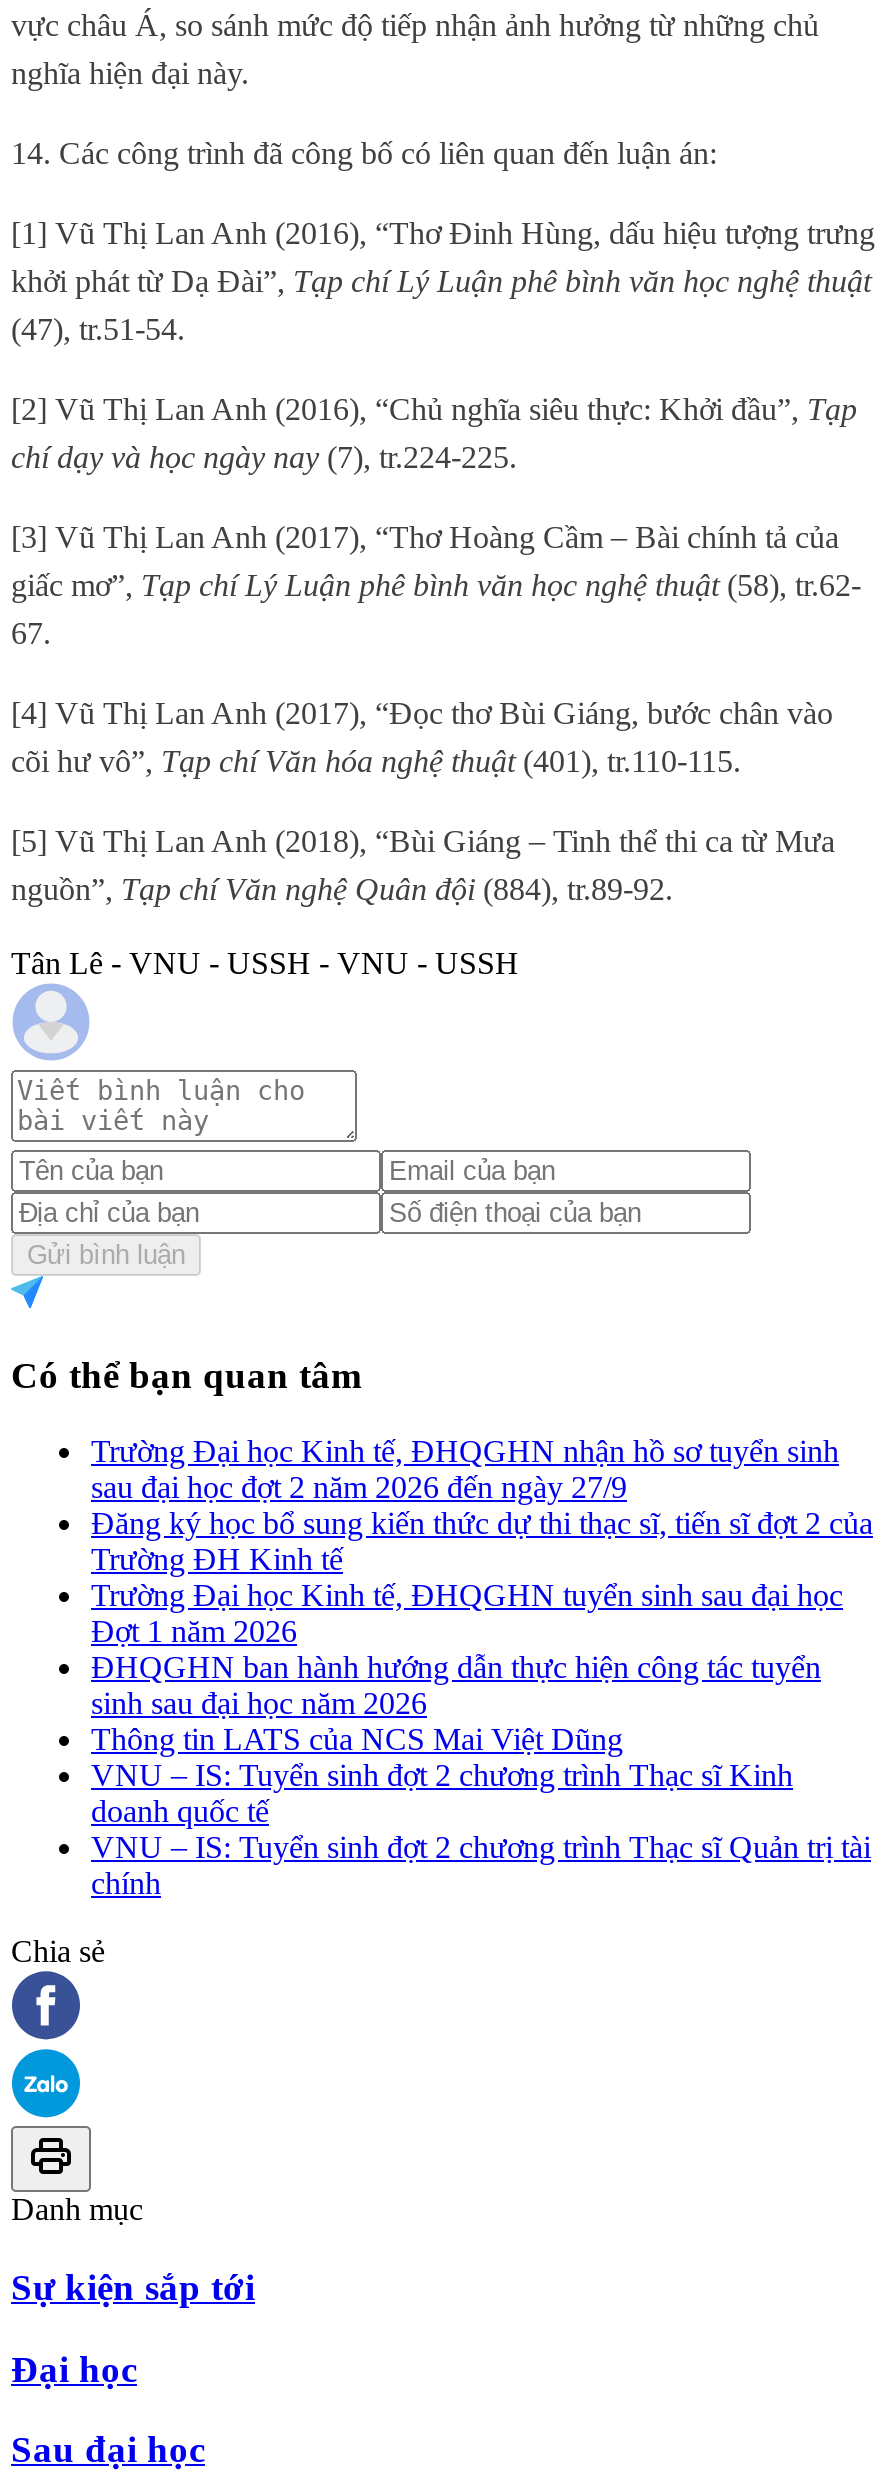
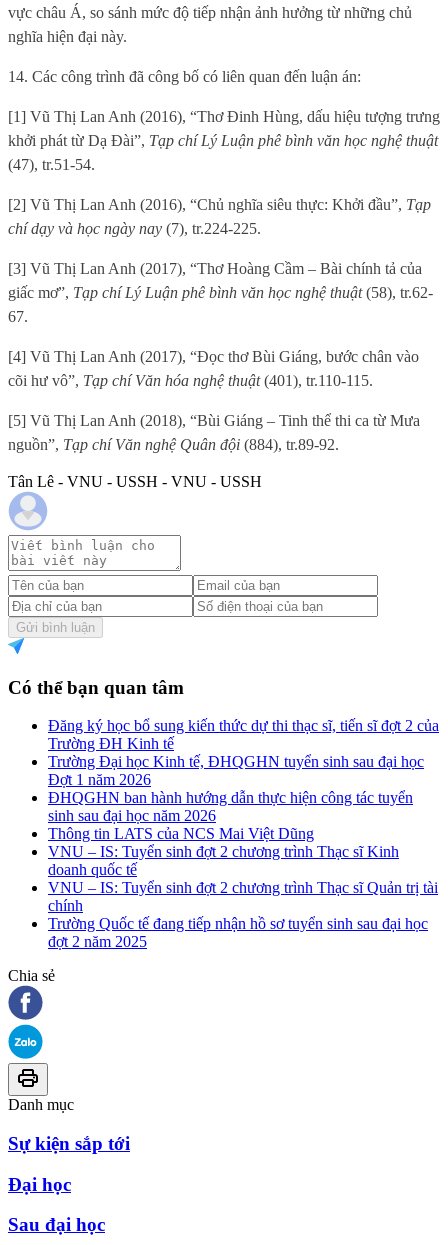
- Trường Đại học Kinh tế, ĐHQGHN nhận hồ sơ tuyển sinh
- sau đại học đợt 2 năm 2026 đến ngày 27/9

moved up: Đăng ký học bổ sung kiến thức dự thi thạc sĩ, tiến sĩ đợt 2 của | Trường ĐH Kinh tế | Trường Đại học Kinh tế, ĐHQGHN tuyển sinh sau đại học | ... | VNU – IS: Tuyển sinh đợt 2 chương trình Thạc sĩ Quản trị tài | chính

+ Trường Quốc tế đang tiếp nhận hồ sơ tuyển sinh sau đại học
+ đợt 2 năm 2025
